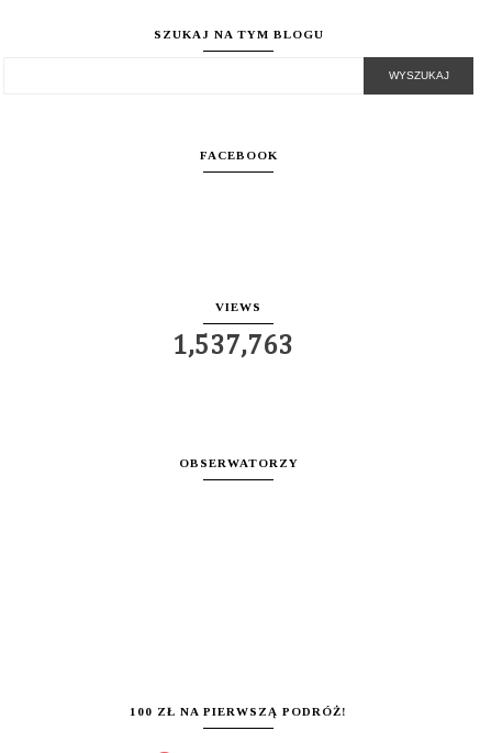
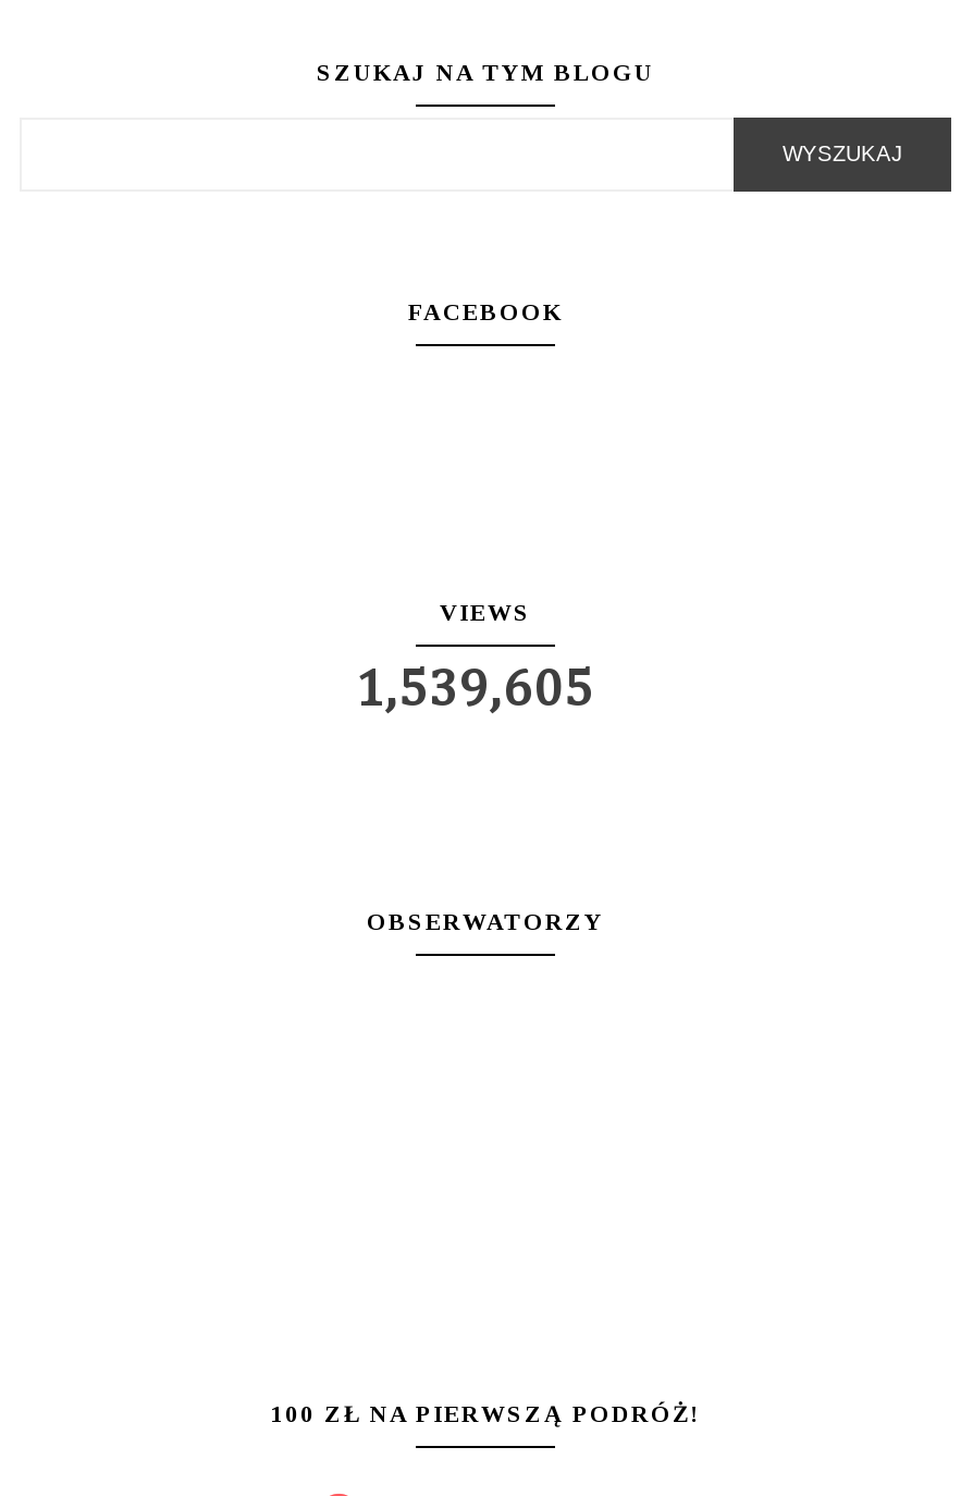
- 1,537,763
+ 1,539,605
